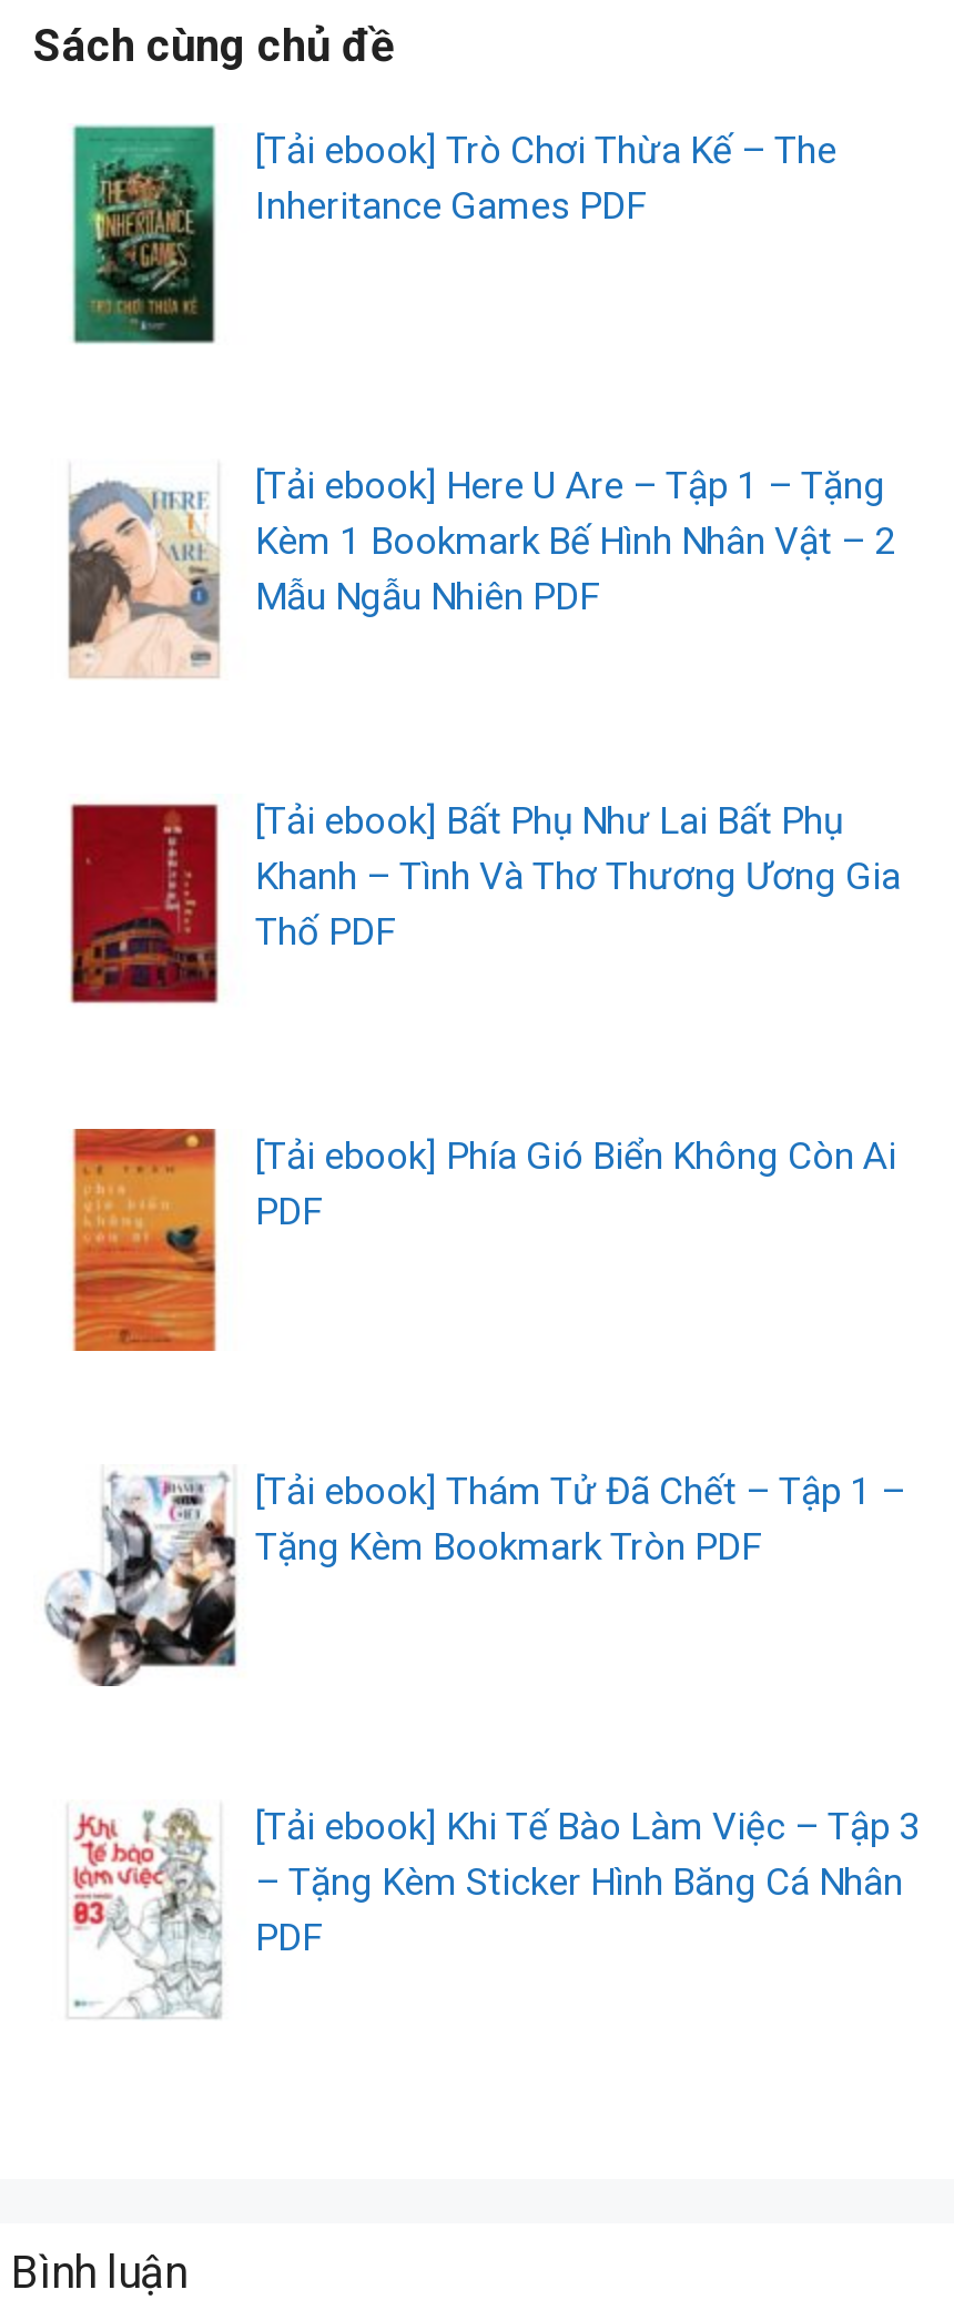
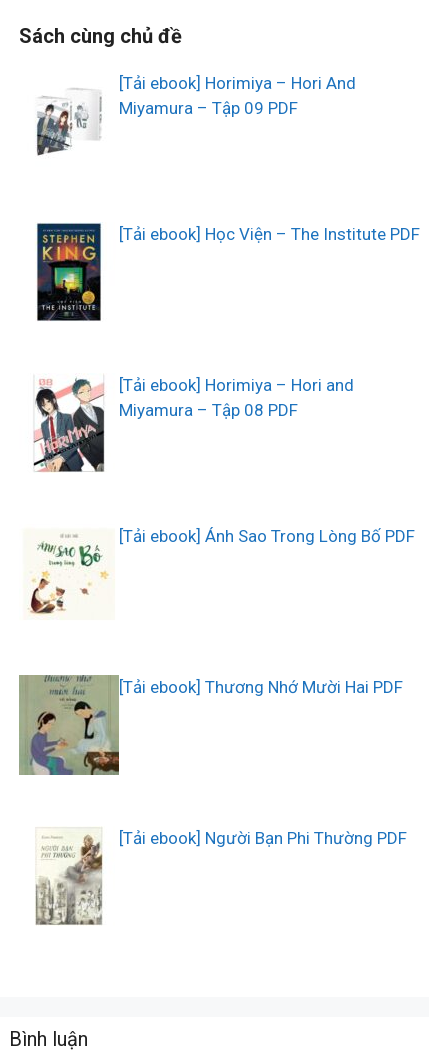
- [image]
- [Tải ebook] Trò Chơi Thừa Kế – The
- Inheritance Games PDF
+ [image]
+ [Tải ebook] Horimiya – Hori And
+ Miyamura – Tập 09 PDF

- [image]
- [Tải ebook] Here U Are – Tập 1 – Tặng
- Kèm 1 Bookmark Bế Hình Nhân Vật – 2
- Mẫu Ngẫu Nhiên PDF
+ [image]
+ [Tải ebook] Học Viện – The Institute PDF

- [image]
- [Tải ebook] Bất Phụ Như Lai Bất Phụ
- Khanh – Tình Và Thơ Thương Ương Gia
- Thố PDF
+ [image]
+ [Tải ebook] Horimiya – Hori and
+ Miyamura – Tập 08 PDF

- [image]
- [Tải ebook] Phía Gió Biển Không Còn Ai
- PDF
+ [image]
+ [Tải ebook] Ánh Sao Trong Lòng Bố PDF

- [image]
- [Tải ebook] Thám Tử Đã Chết – Tập 1 –
- Tặng Kèm Bookmark Tròn PDF
+ [image]
+ [Tải ebook] Thương Nhớ Mười Hai PDF

- [image]
- [Tải ebook] Khi Tế Bào Làm Việc – Tập 3
- – Tặng Kèm Sticker Hình Băng Cá Nhân
- PDF
+ [image]
+ [Tải ebook] Người Bạn Phi Thường PDF
